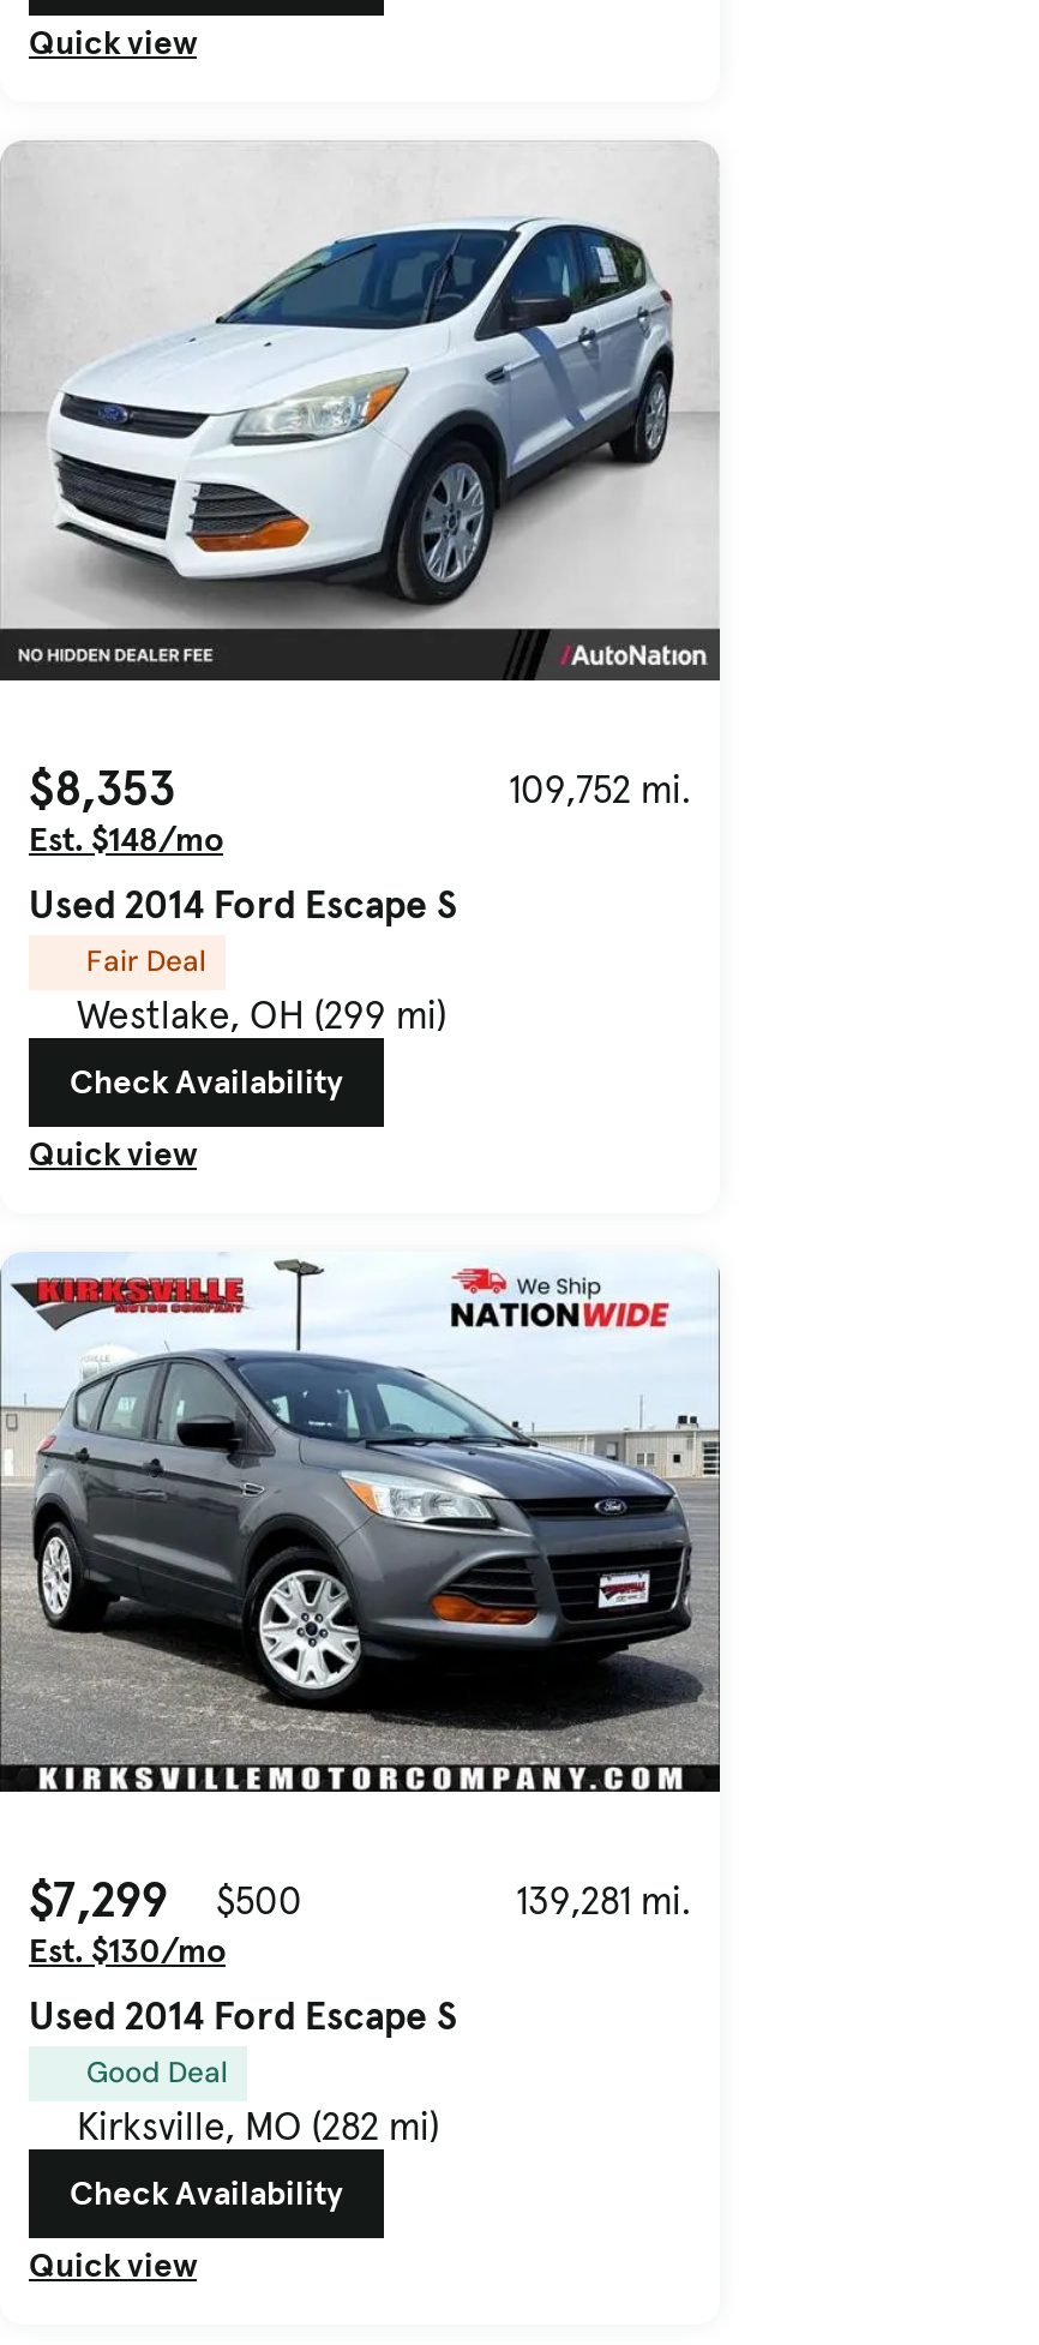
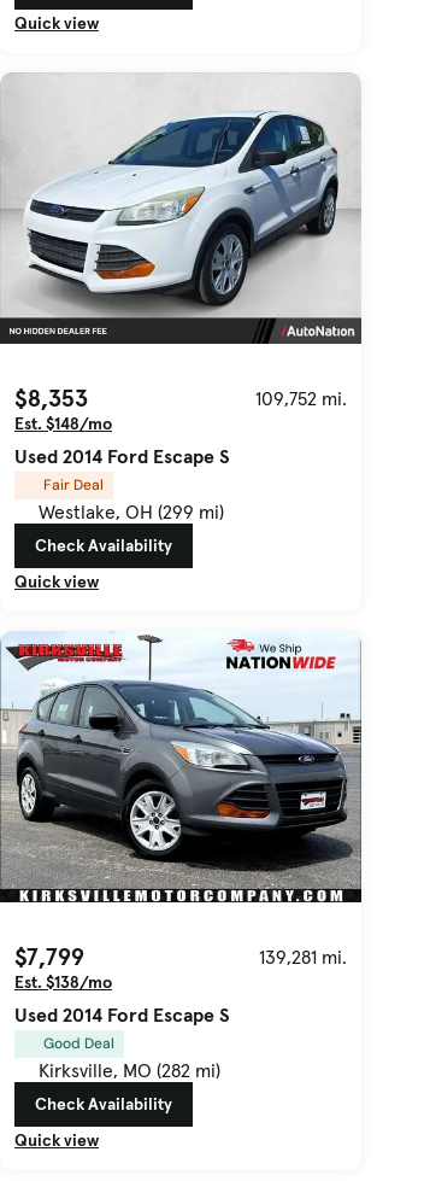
- $7,299
- $500
+ $7,799

- Est. $130/mo
+ Est. $138/mo
